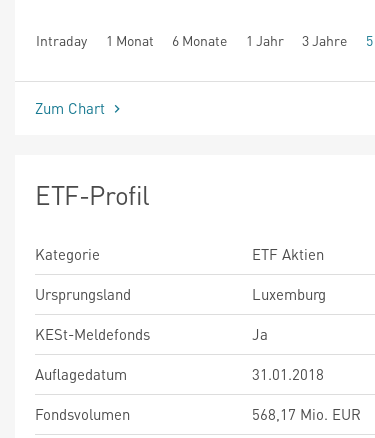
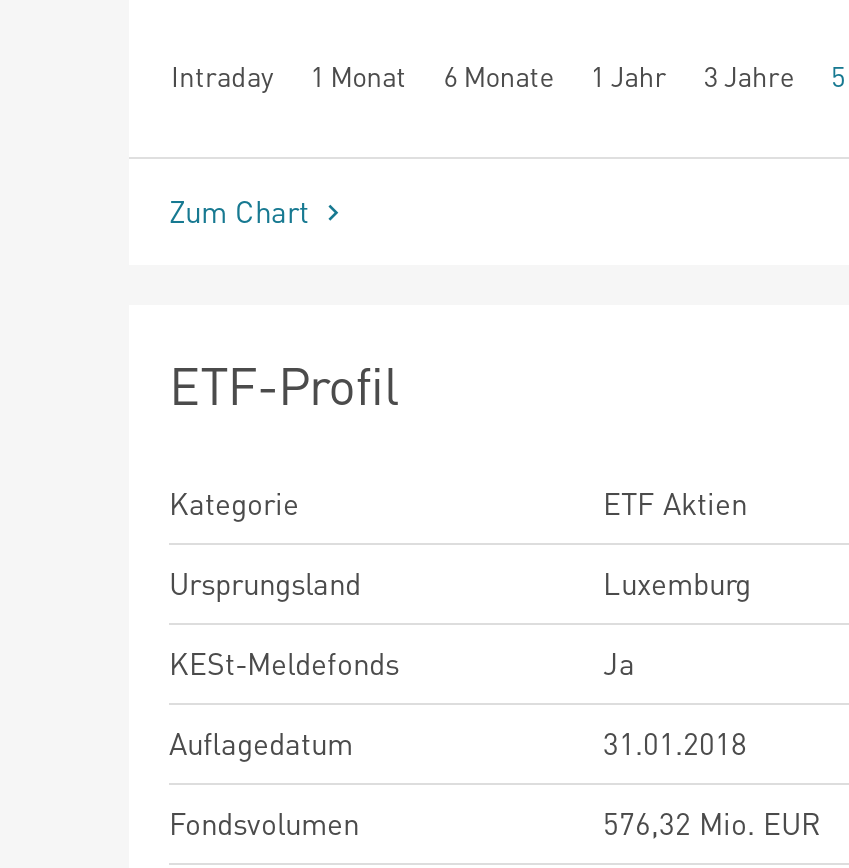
- 568,17 Mio. EUR
+ 576,32 Mio. EUR
